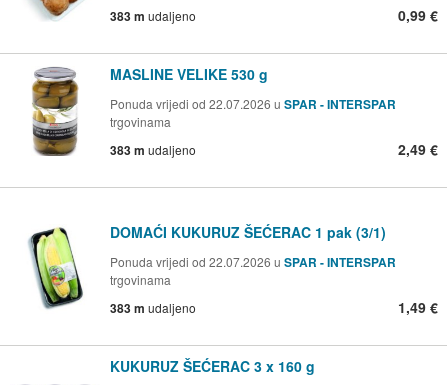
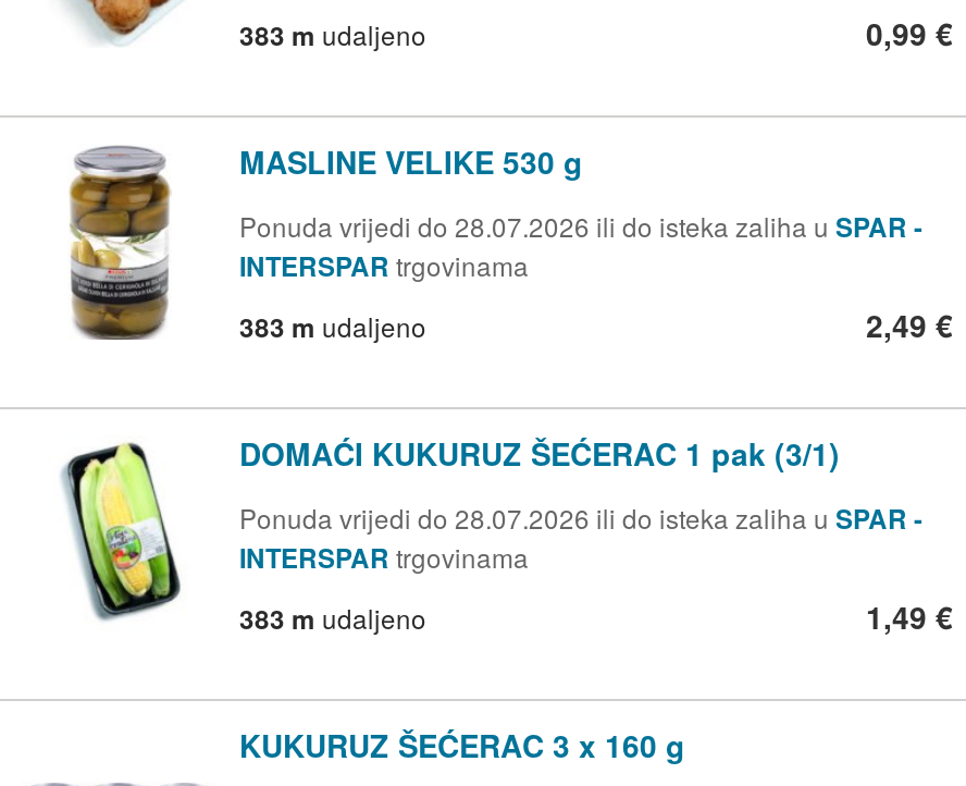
- Ponuda vrijedi od 22.07.2026 u SPAR - INTERSPAR
- trgovinama
+ Ponuda vrijedi do 28.07.2026 ili do isteka zaliha u SPAR -
+ INTERSPAR trgovinama

- Ponuda vrijedi od 22.07.2026 u SPAR - INTERSPAR
- trgovinama
+ Ponuda vrijedi do 28.07.2026 ili do isteka zaliha u SPAR -
+ INTERSPAR trgovinama
